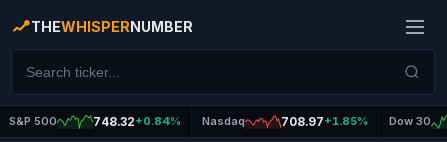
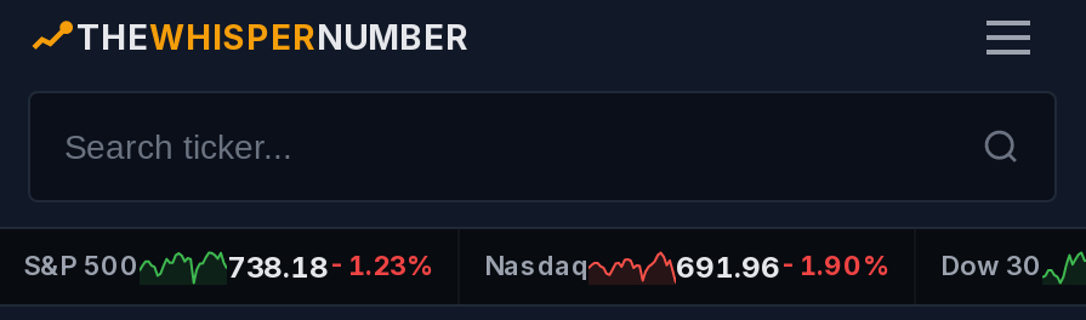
- 748.32+0.84% Nasdaq
+ 738.18-1.23% Nasdaq

- 708.97+1.85% Dow 30
+ 691.96-1.90% Dow 30
